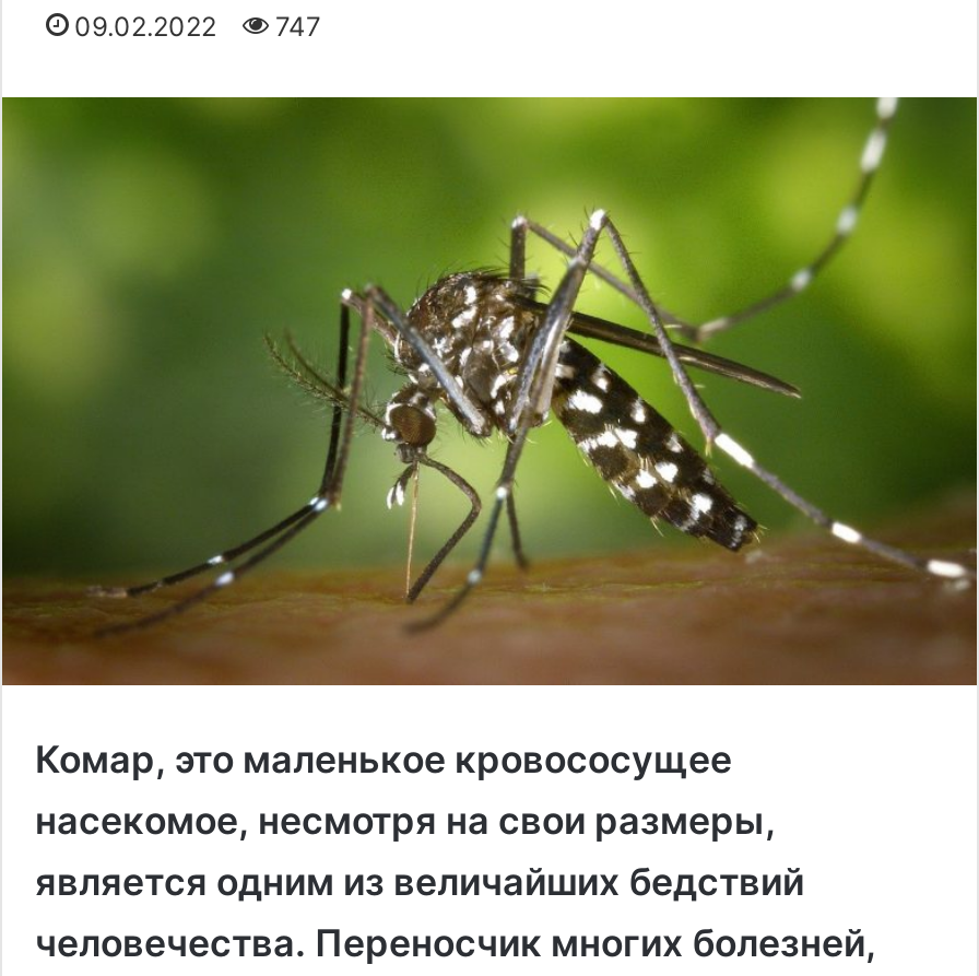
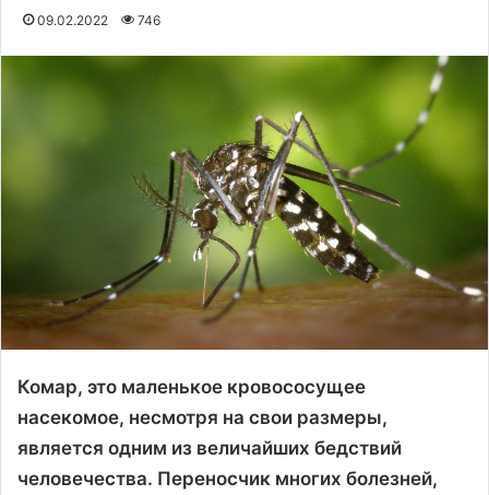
- 09.02.2022 747
+ 09.02.2022 746
